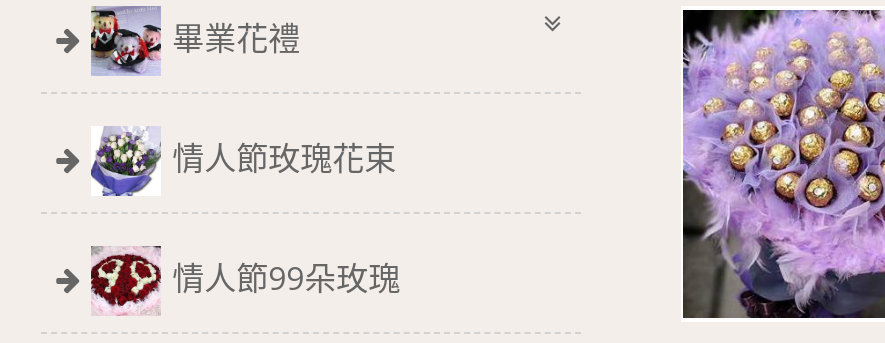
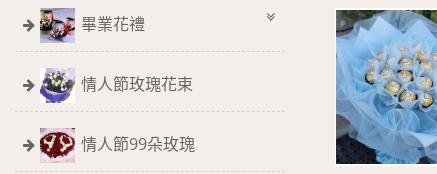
- [image]
+ [image]
